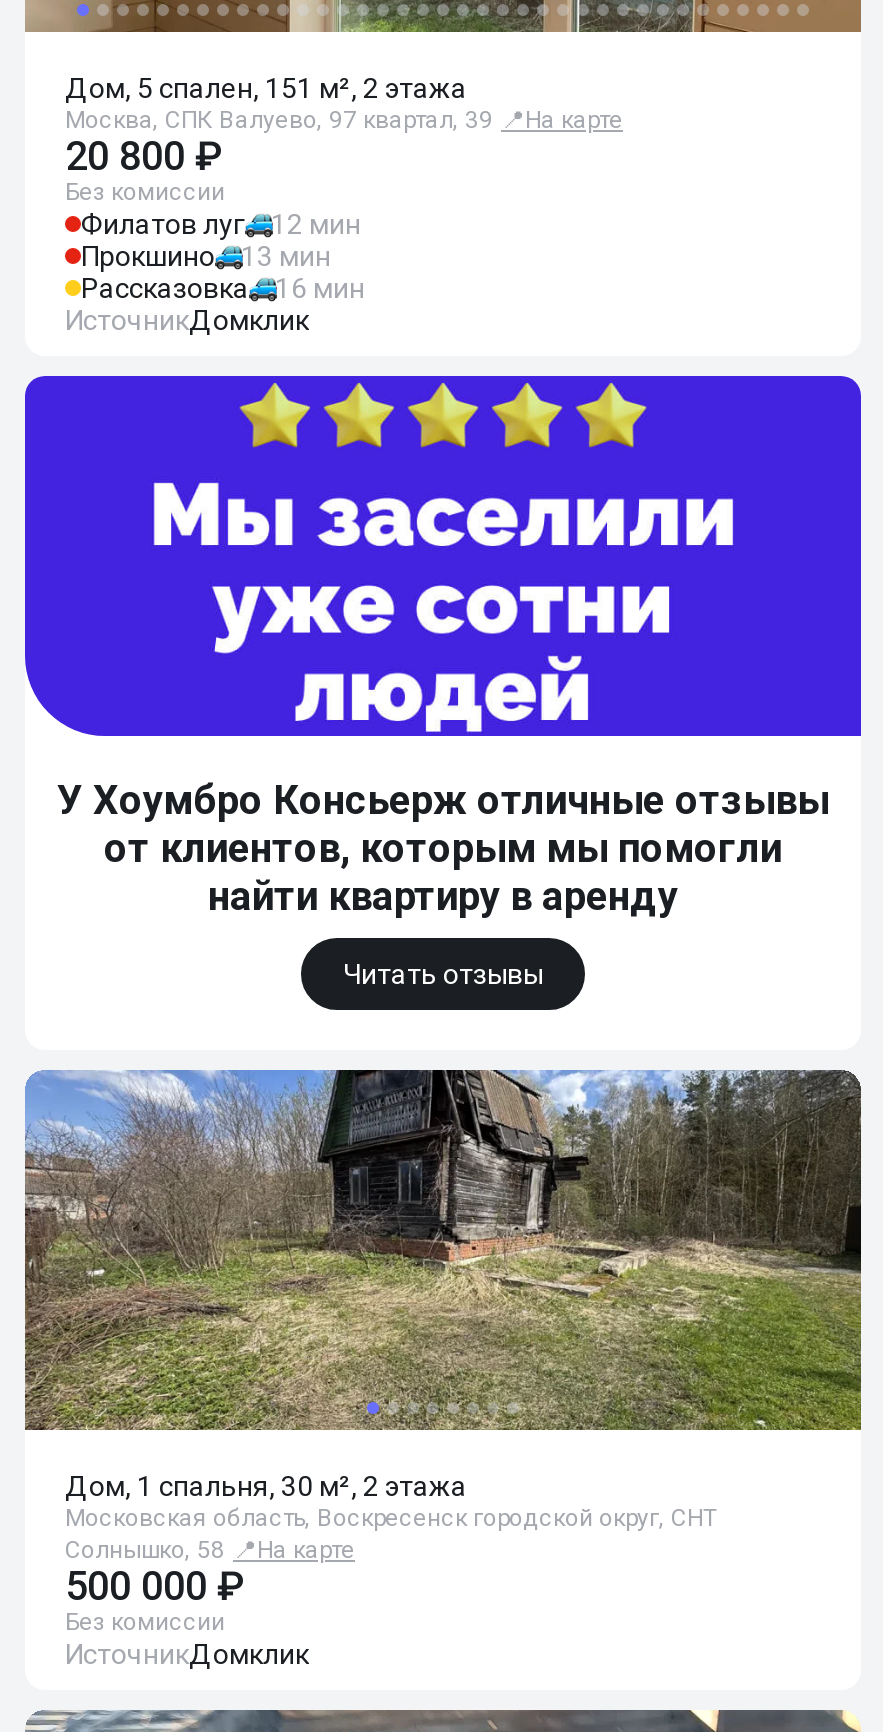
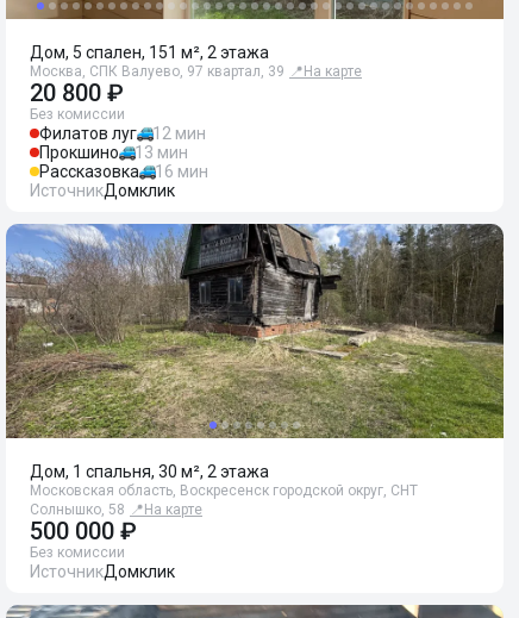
- [image]
- У Хоумбро Консьерж отличные отзывы
- от клиентов, которым мы помогли
- найти квартиру в аренду
- Читать отзывы
